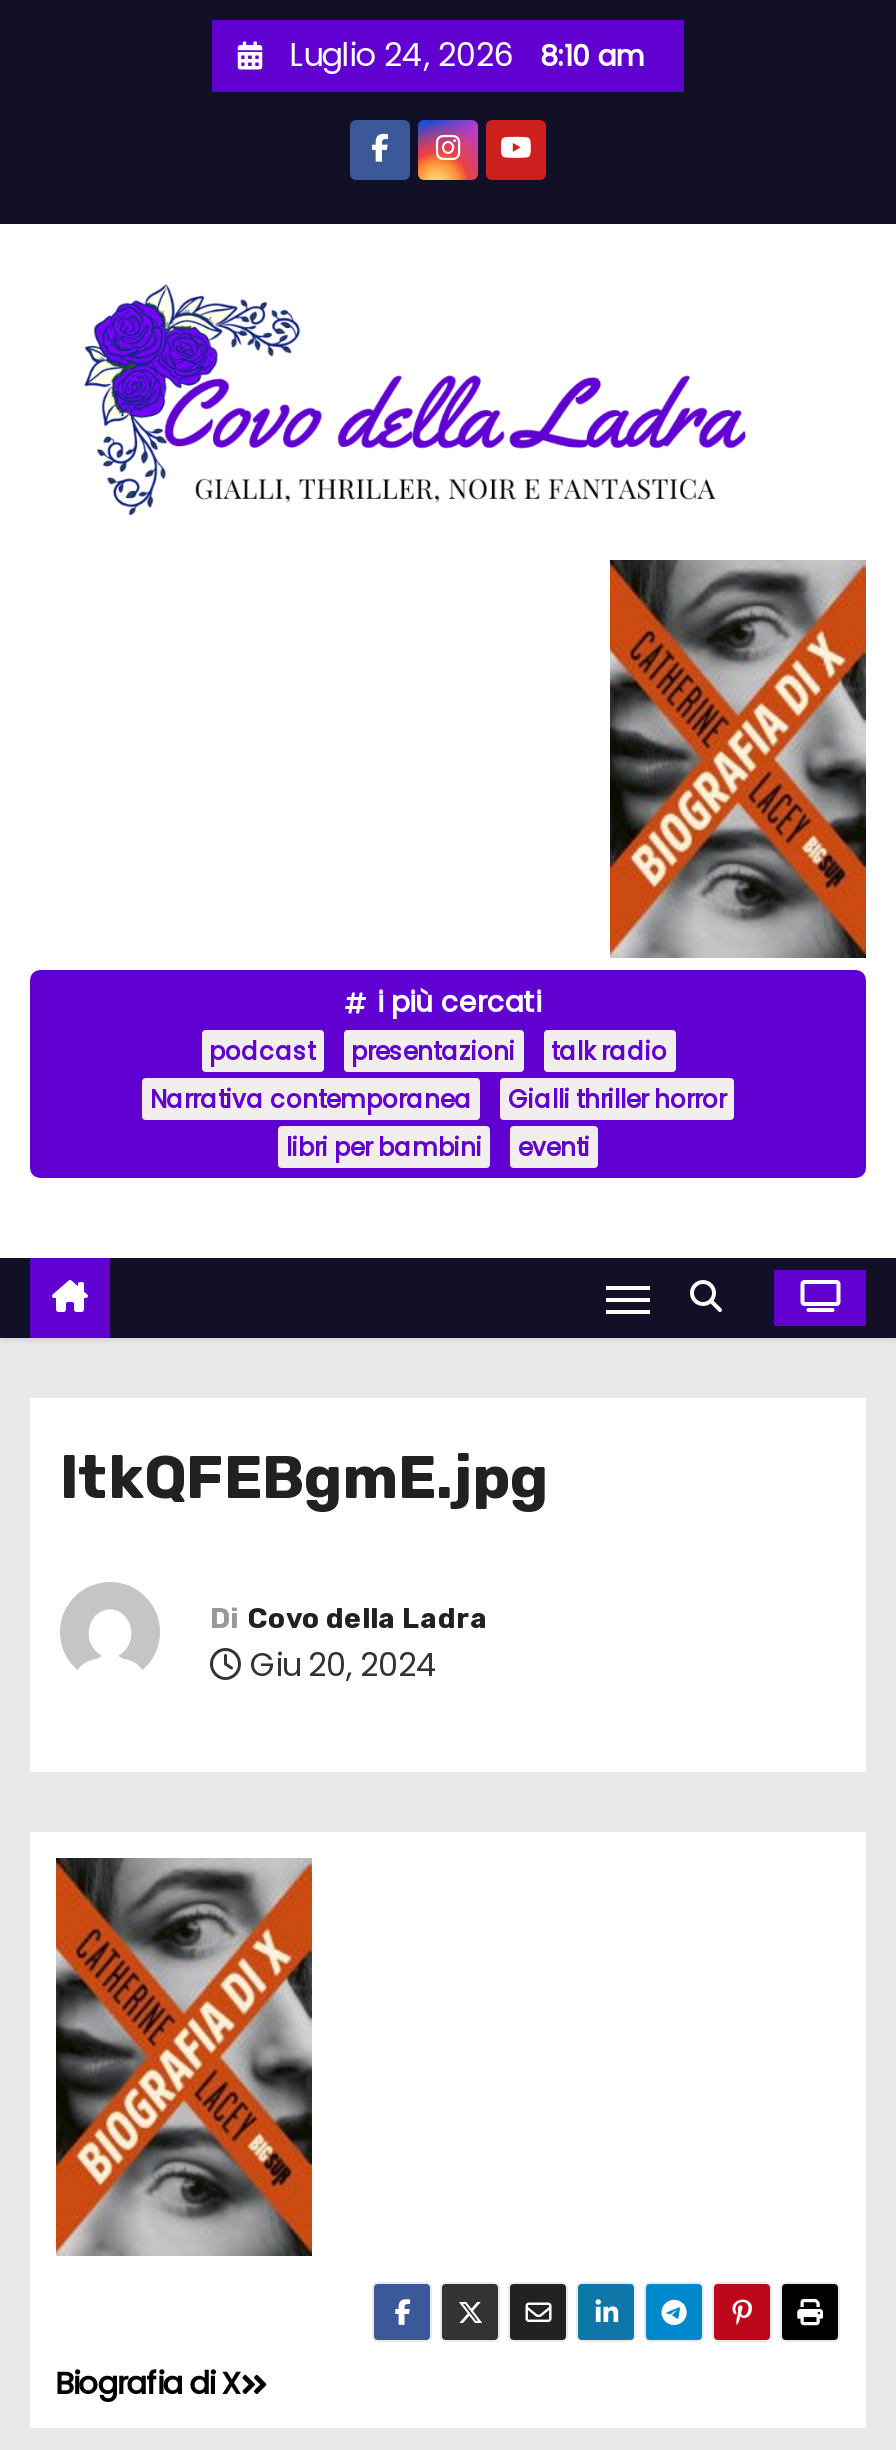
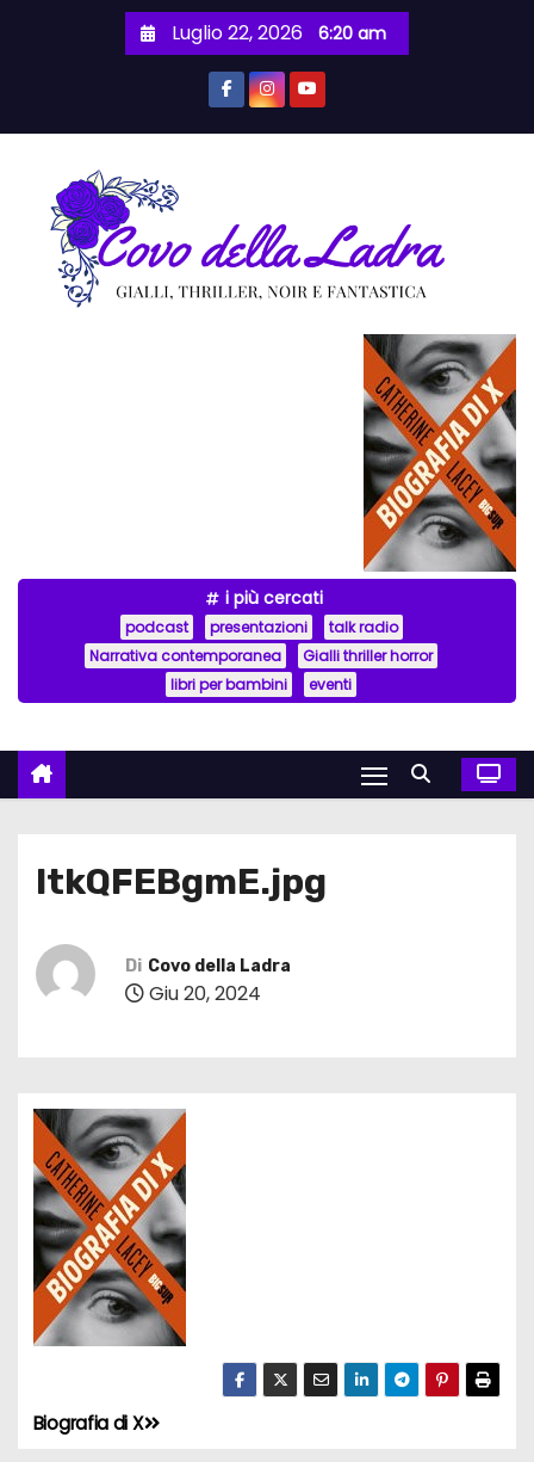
- Luglio 24, 2026 8:10 am
+ Luglio 22, 2026 6:20 am
